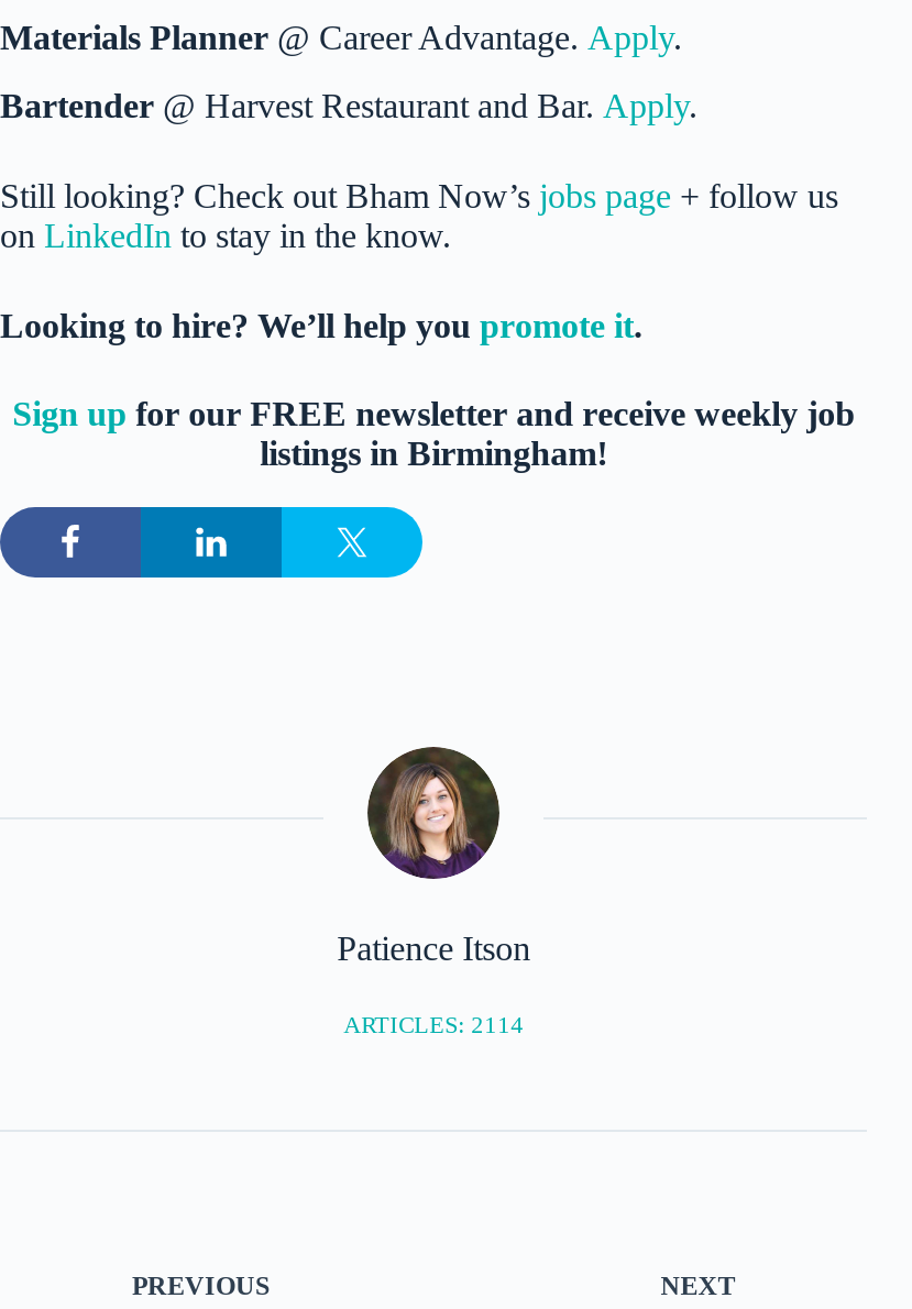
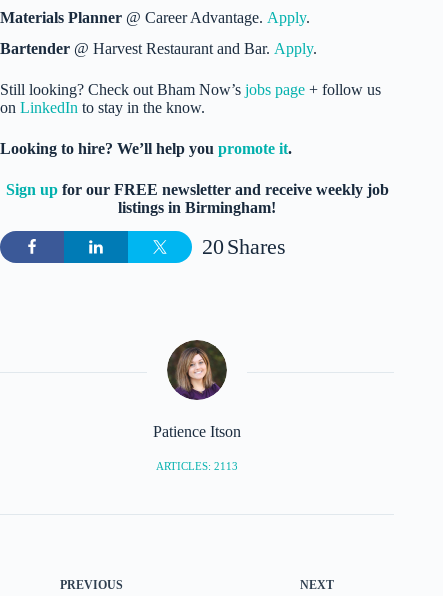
+ Shares
+ 20

- ARTICLES: 2114
+ ARTICLES: 2113
